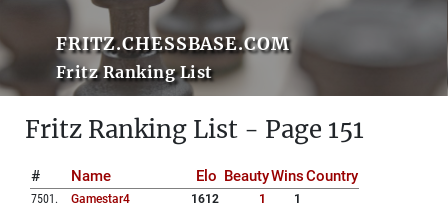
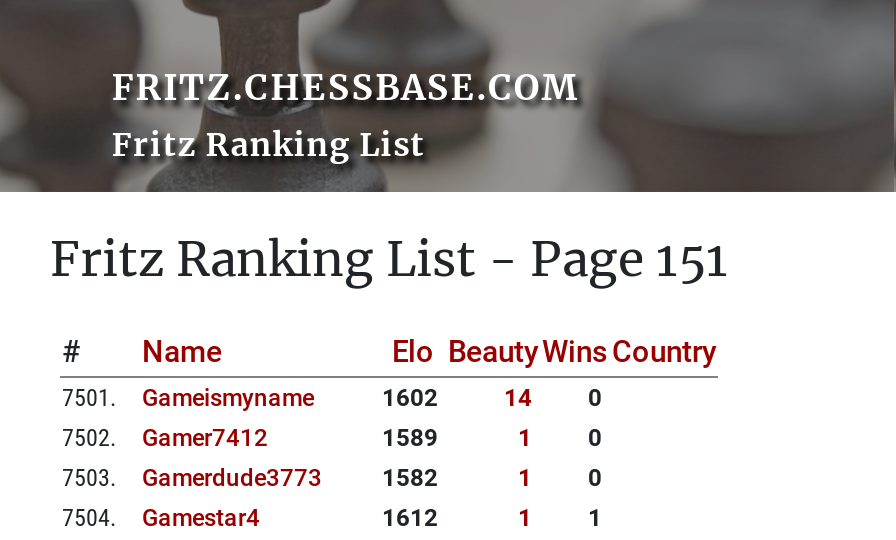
+ Gameismyname
+ 1602
+ 14
+ 0
+ 7502.
+ Gamer7412
+ 1589
+ 1
+ 0
+ 7503.
+ Gamerdude3773
+ 1582
+ 1
+ 0
+ 7504.
